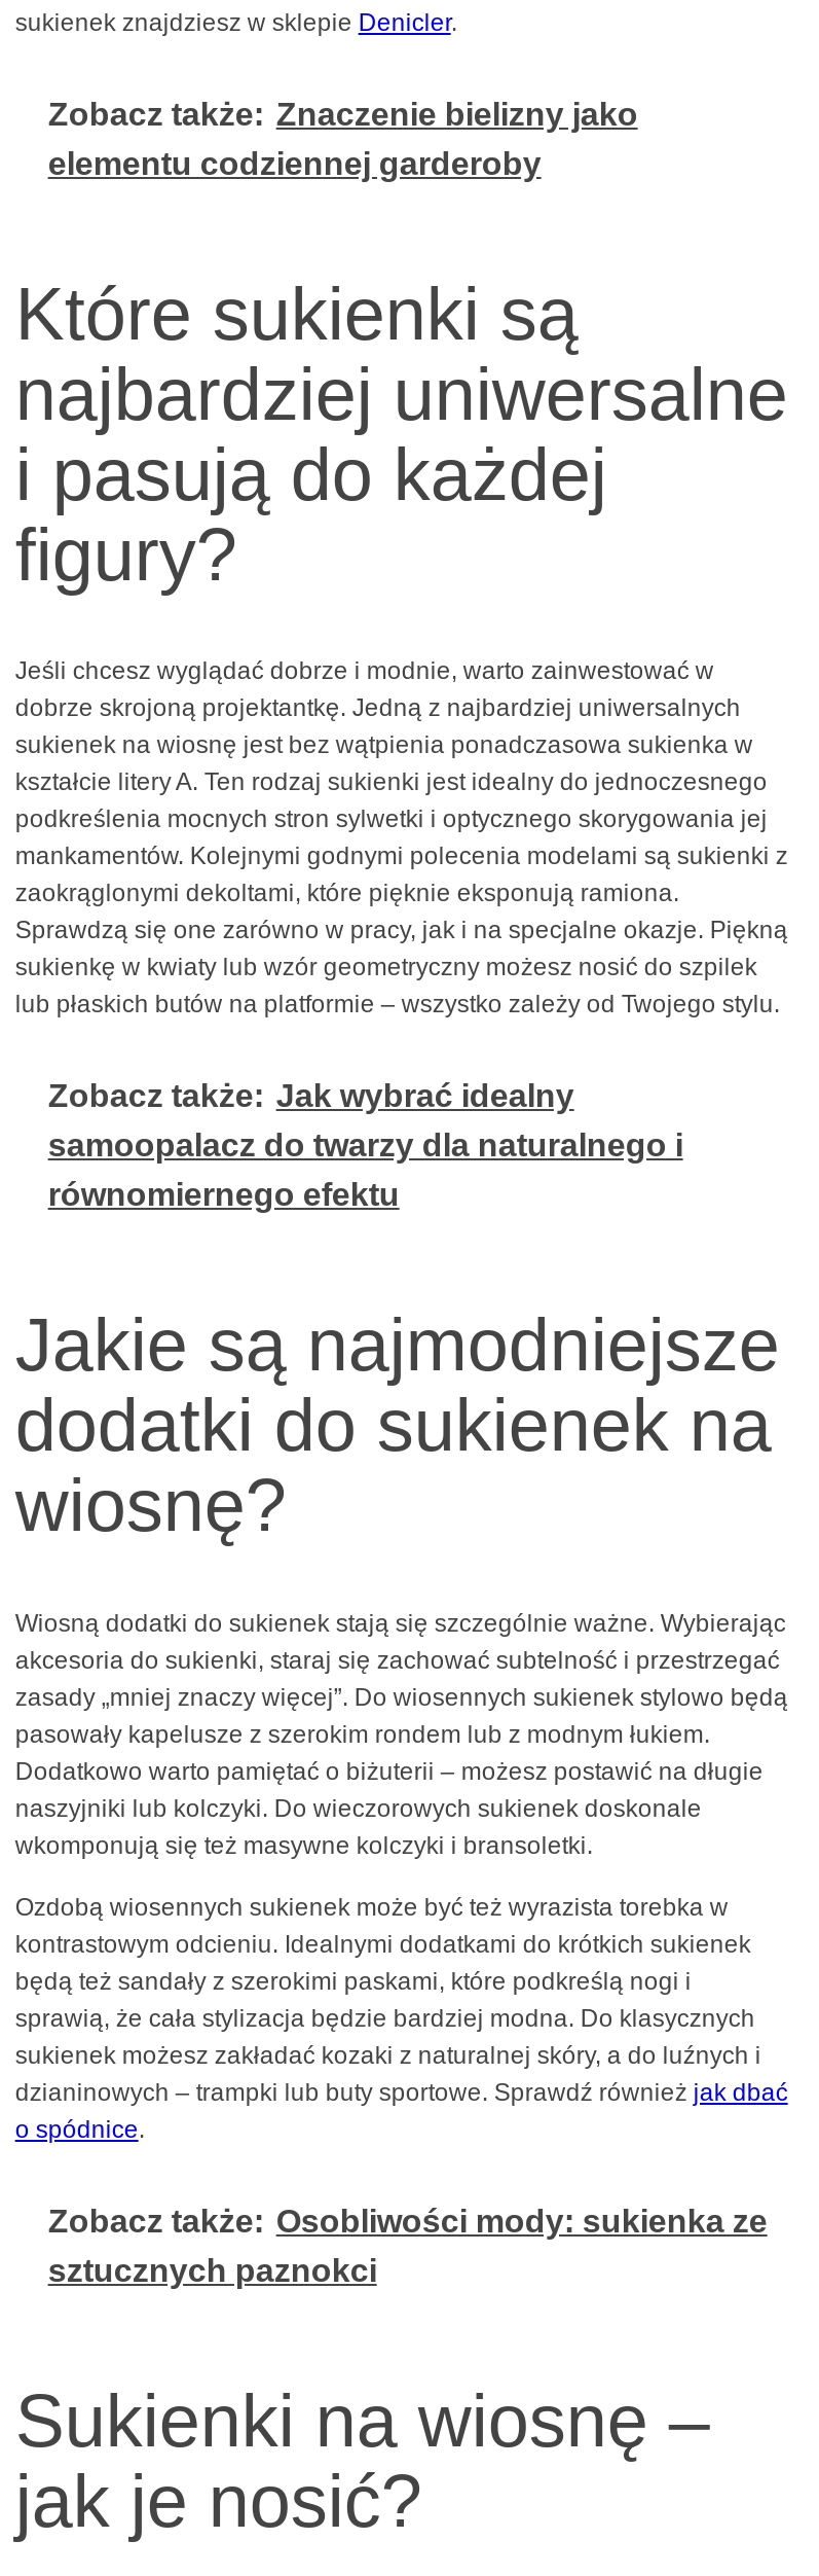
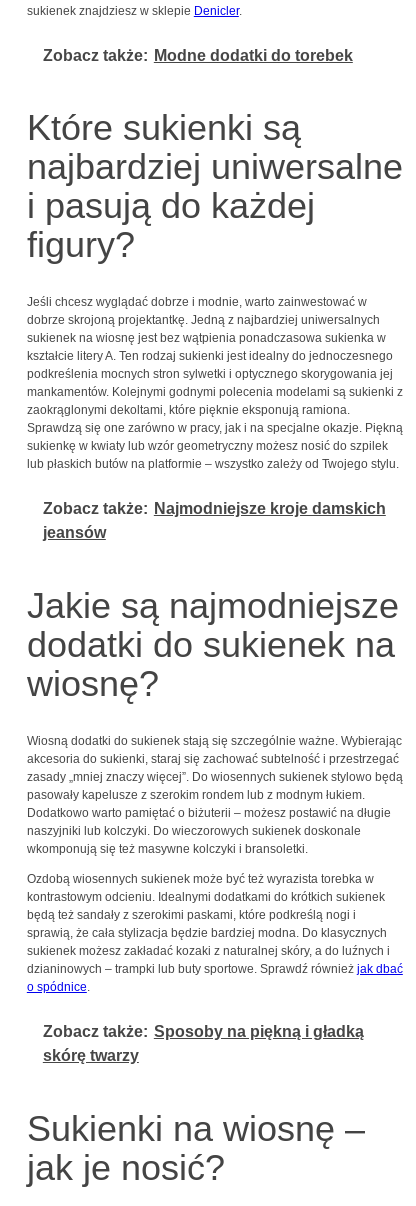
- Zobacz także: Znaczenie bielizny jako
- elementu codziennej garderoby
+ Zobacz także: Modne dodatki do torebek

- Zobacz także: Jak wybrać idealny
- samoopalacz do twarzy dla naturalnego i
- równomiernego efektu
+ Zobacz także: Najmodniejsze kroje damskich
+ jeansów

- Zobacz także: Osobliwości mody: sukienka ze
- sztucznych paznokci
+ Zobacz także: Sposoby na piękną i gładką
+ skórę twarzy
